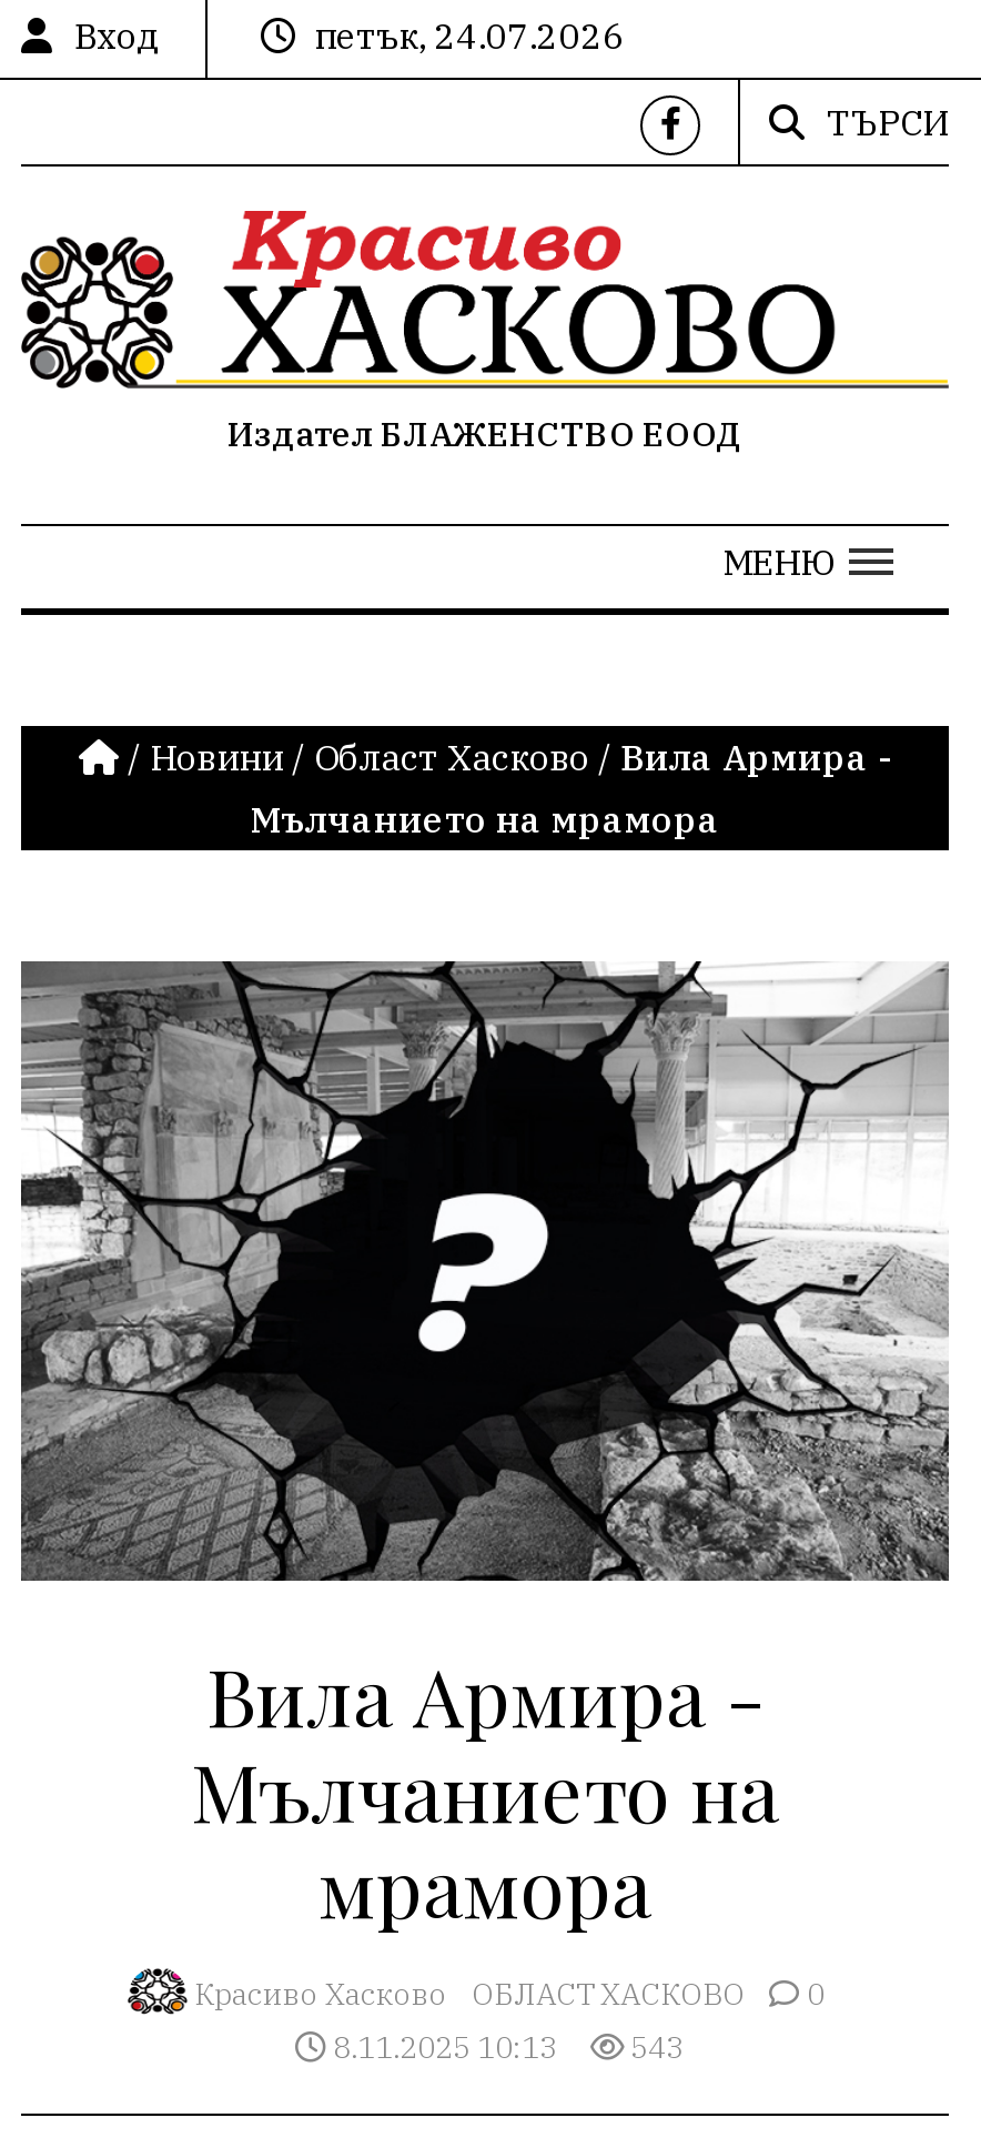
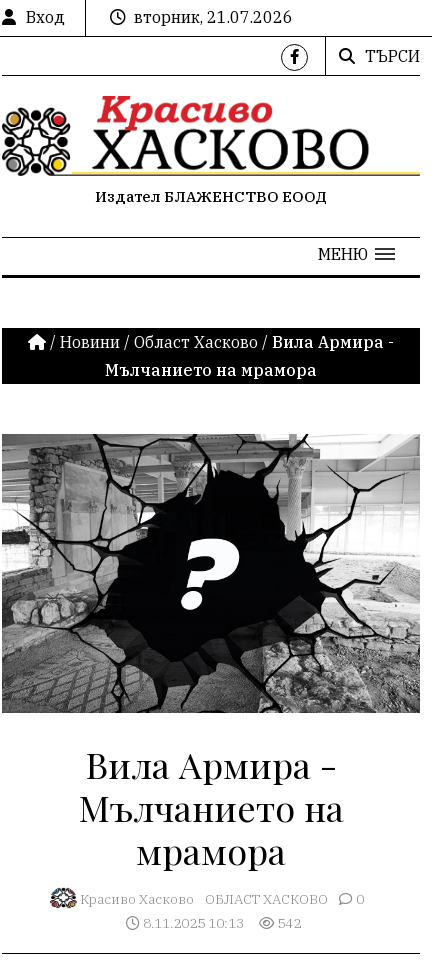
- петък, 24.07.2026
+ вторник, 21.07.2026

- 8.11.2025 10:13 543
+ 8.11.2025 10:13 542
